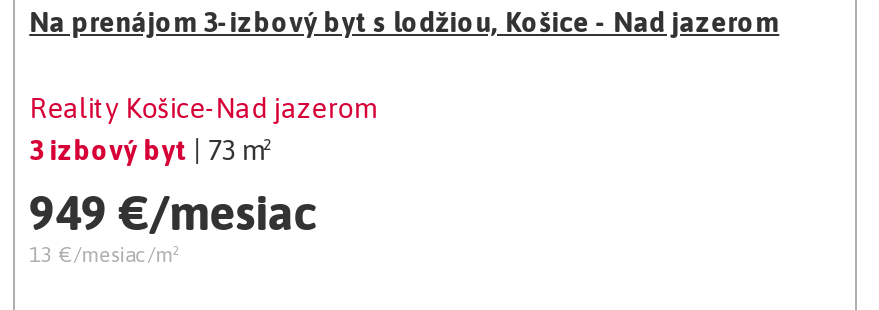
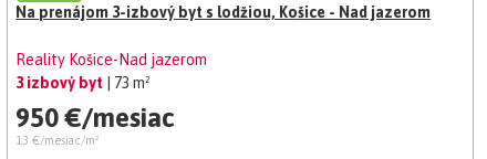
- 949 €/mesiac
+ 950 €/mesiac
